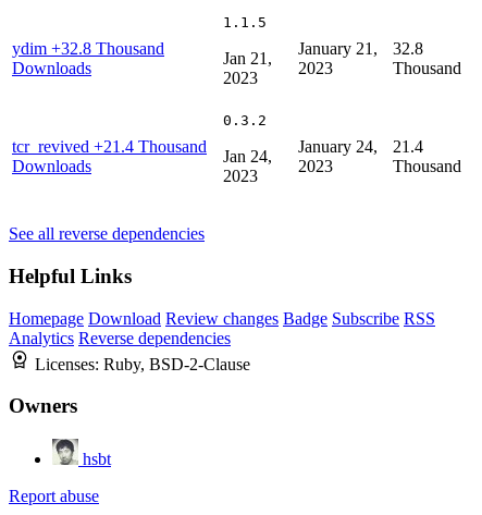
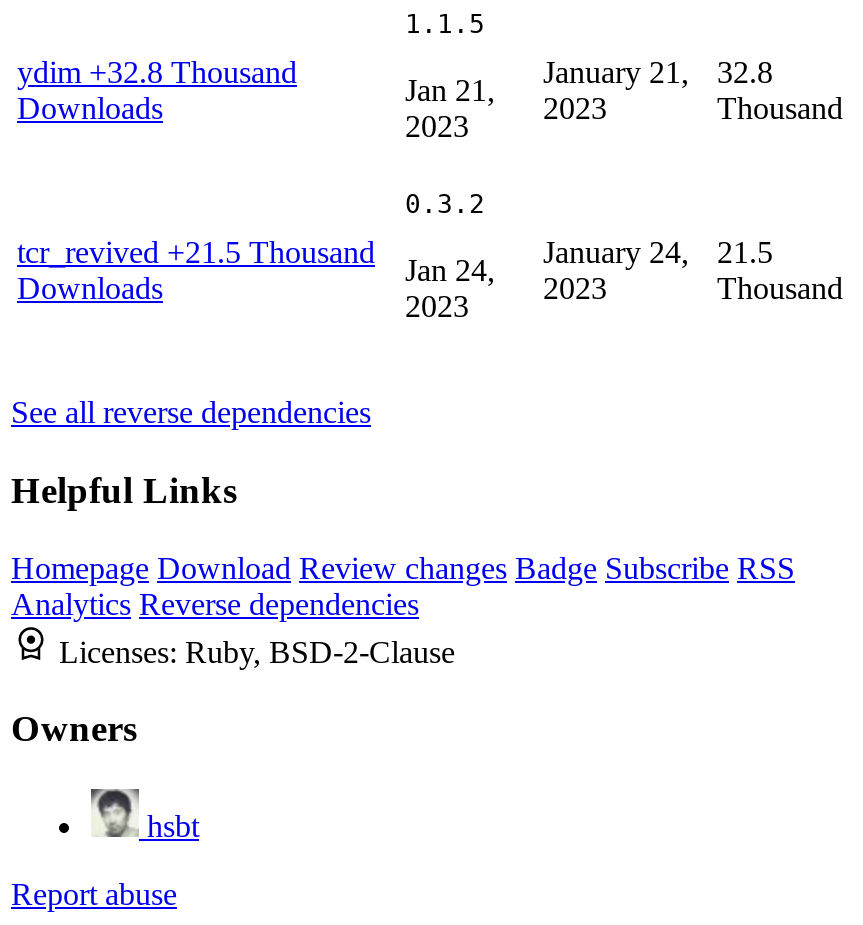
- tcr_revived +21.4 Thousand
+ tcr_revived +21.5 Thousand

- January 24, 21.4
+ January 24, 21.5
